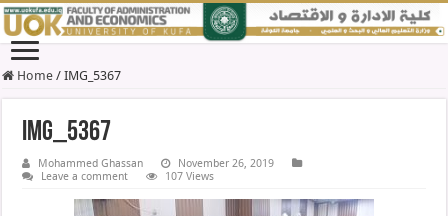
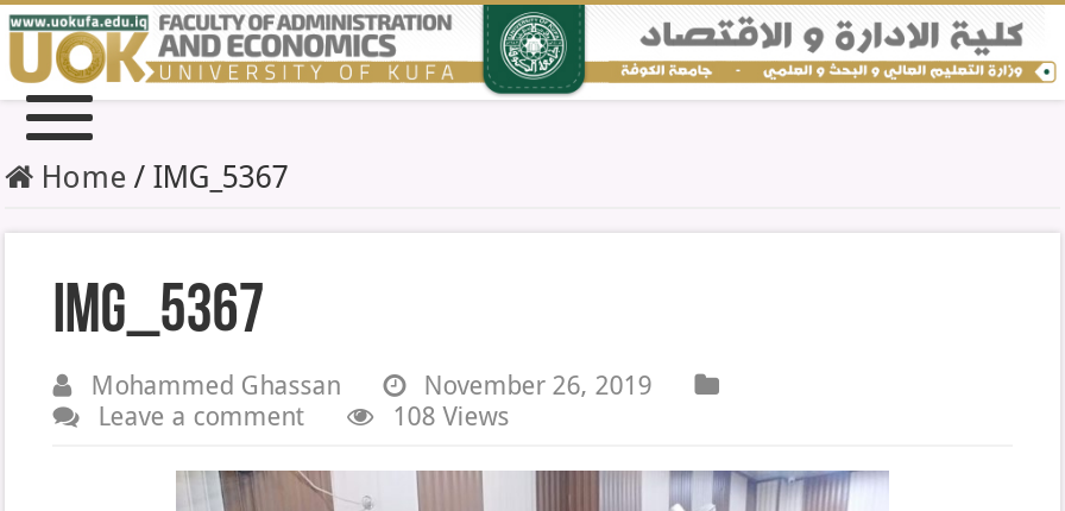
- 107 Views
+ 108 Views
